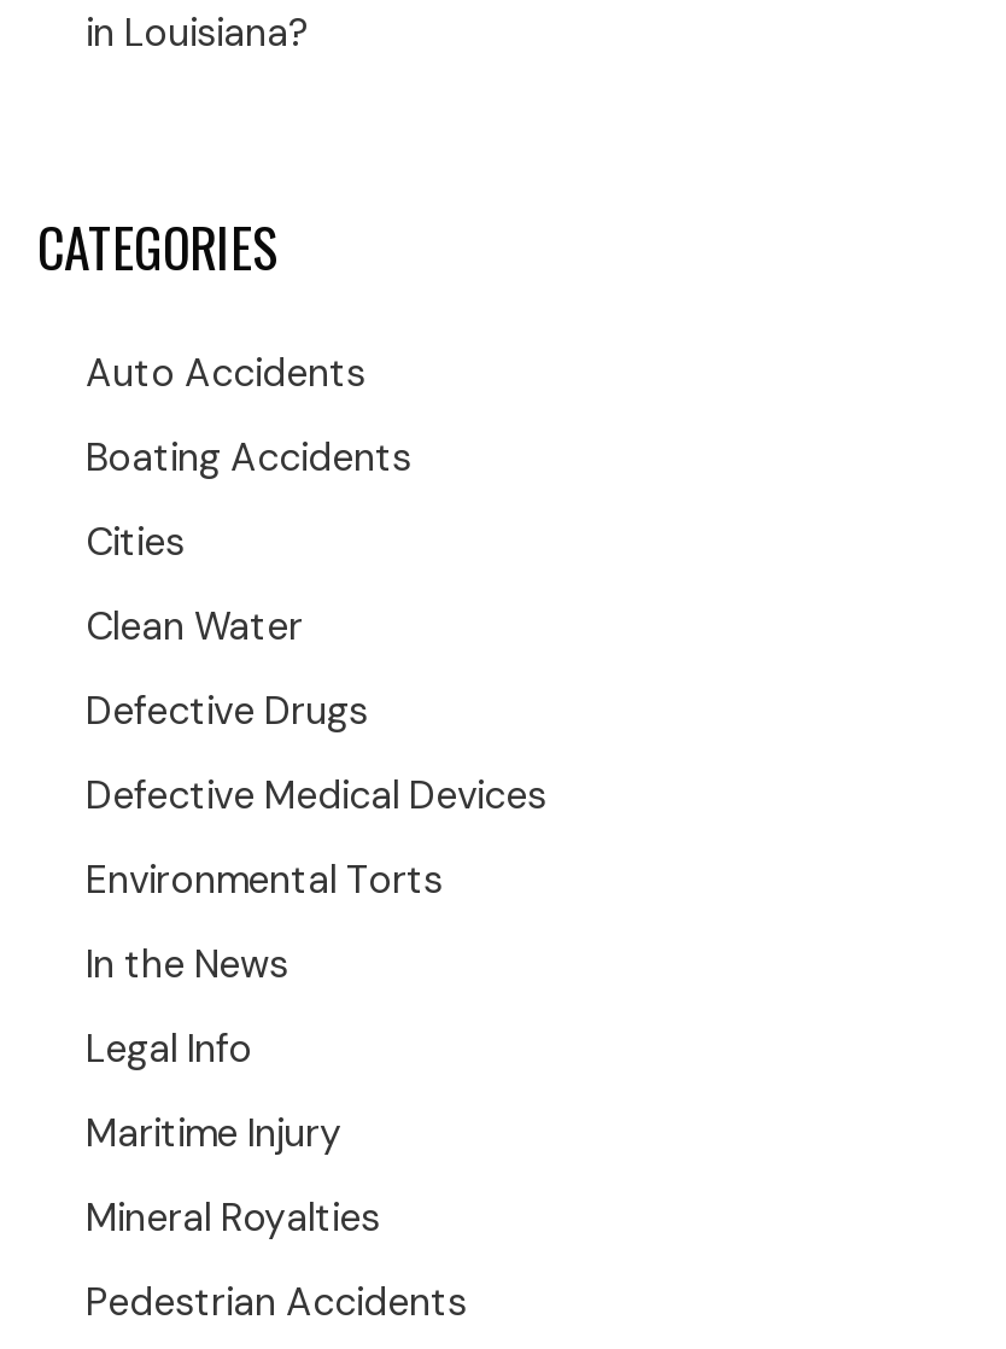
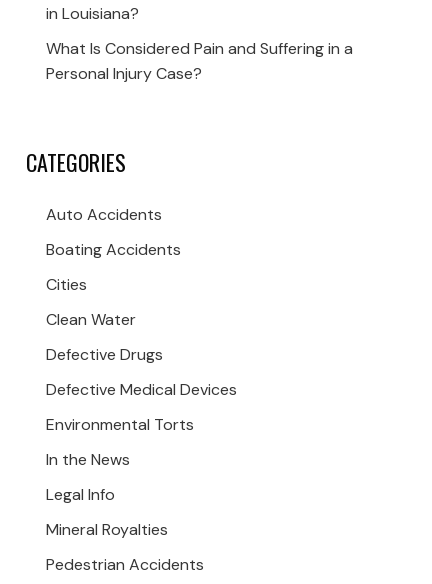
+ What Is Considered Pain and Suffering in a
+ Personal Injury Case?

moved down: CATEGORIES | Auto Accidents | Boating Accidents | ... | In the News | Legal Info

- Maritime Injury
